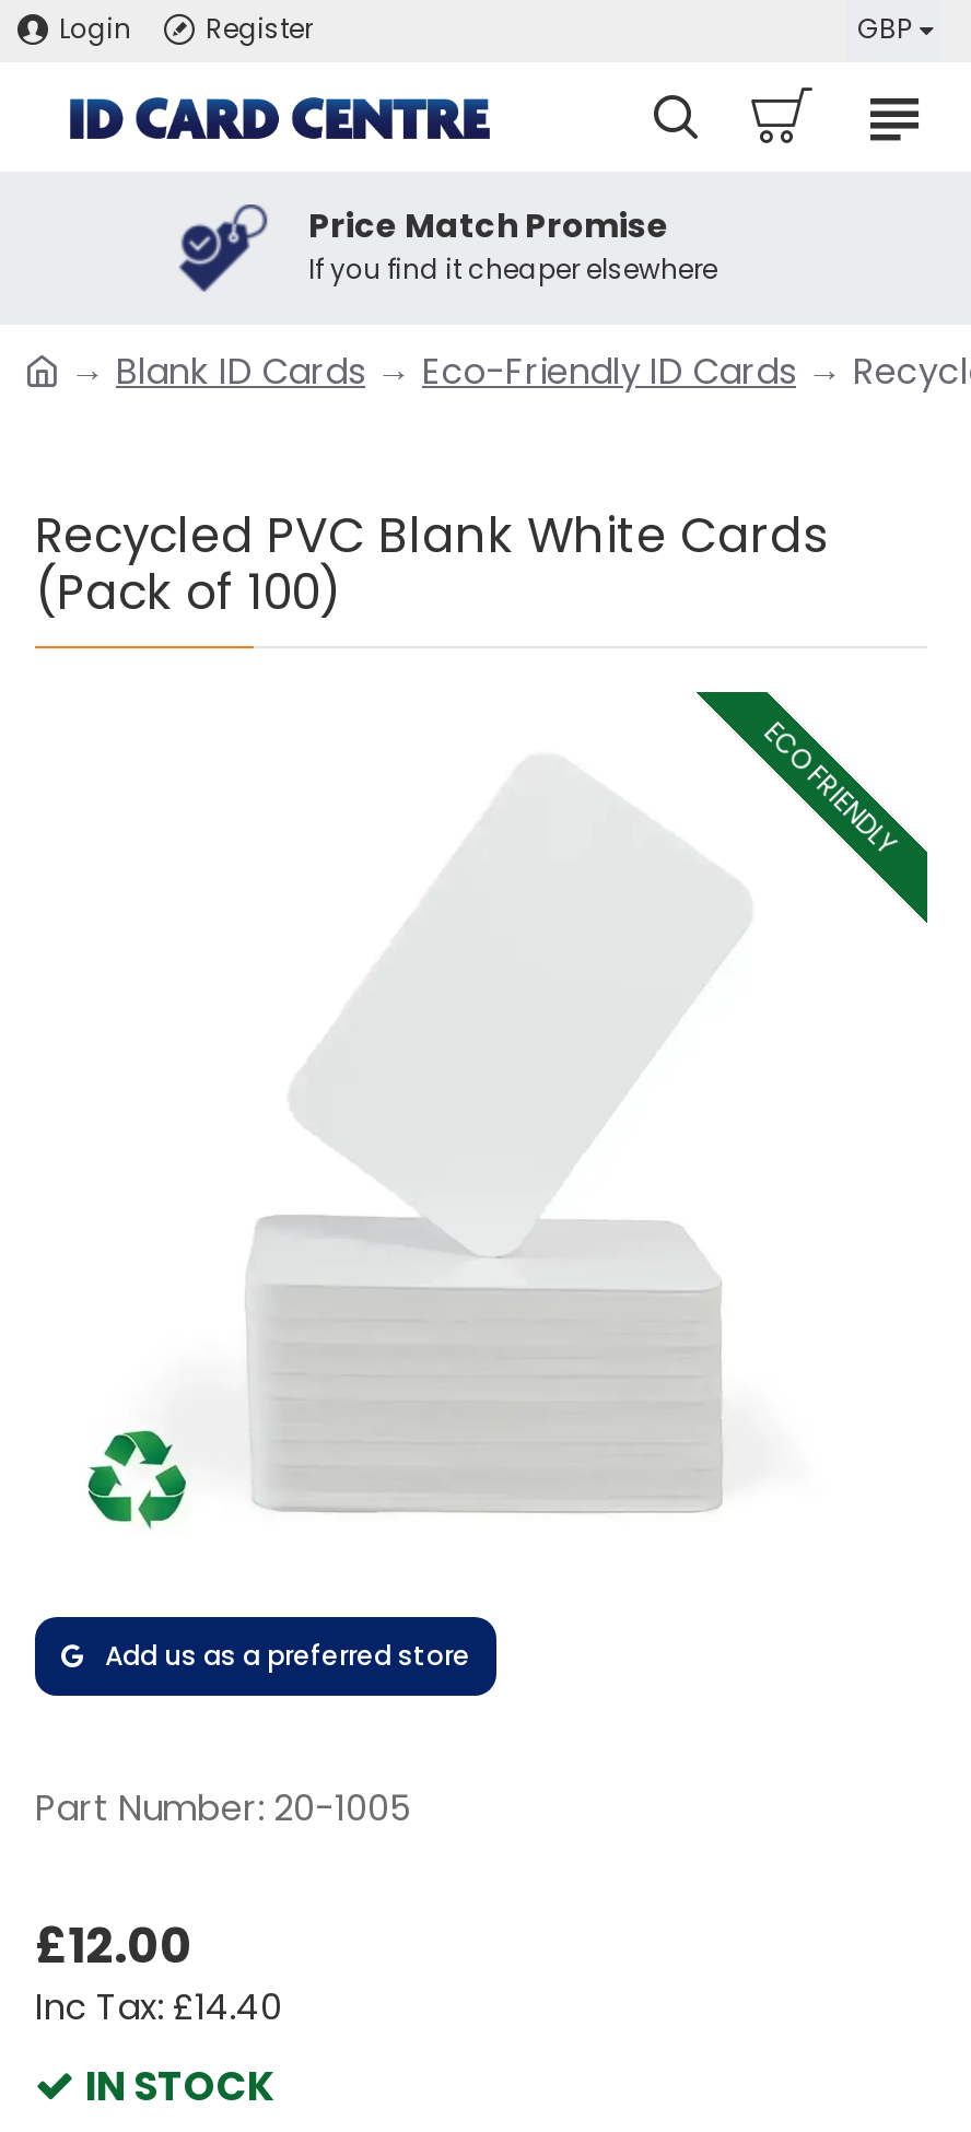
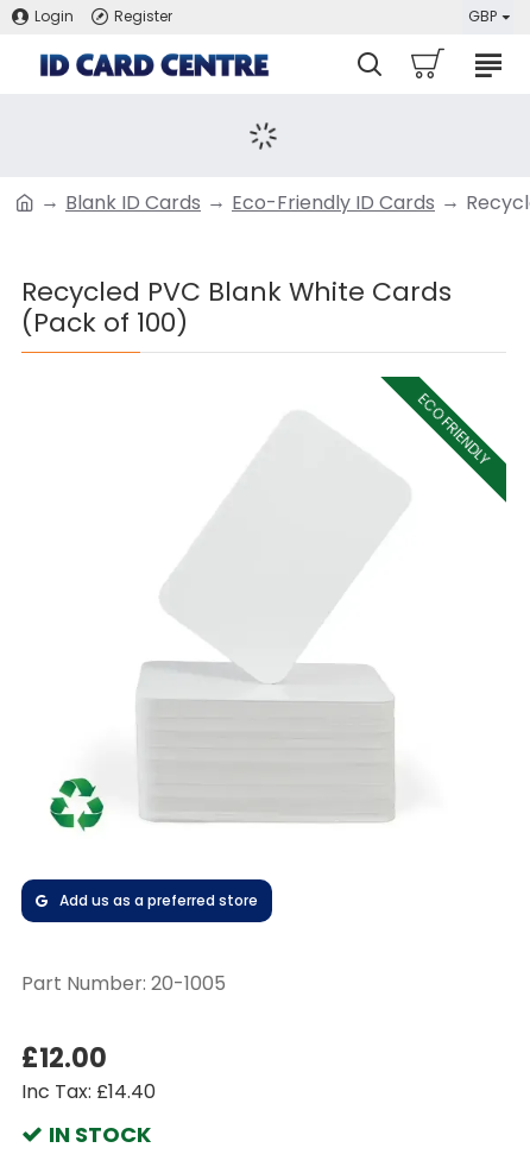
- [image]
- Price Match Promise
- If you find it cheaper elsewhere
